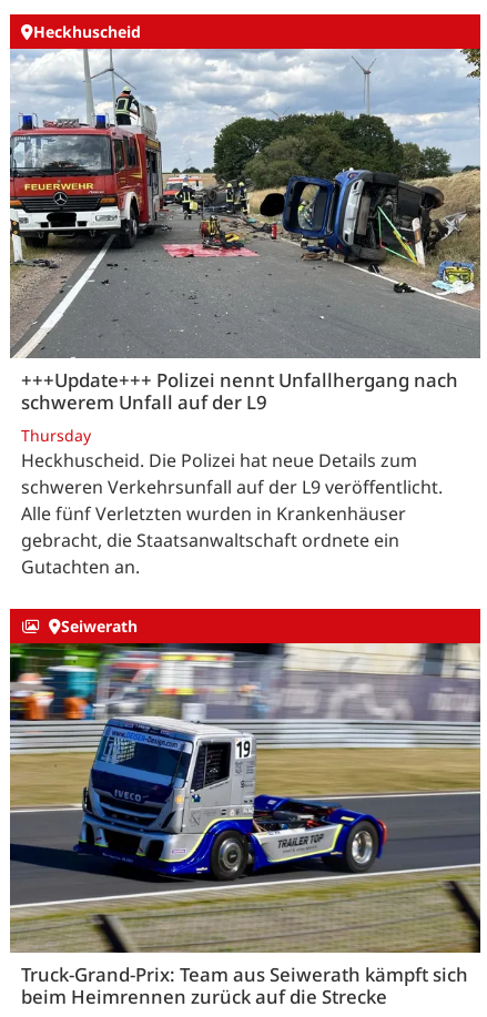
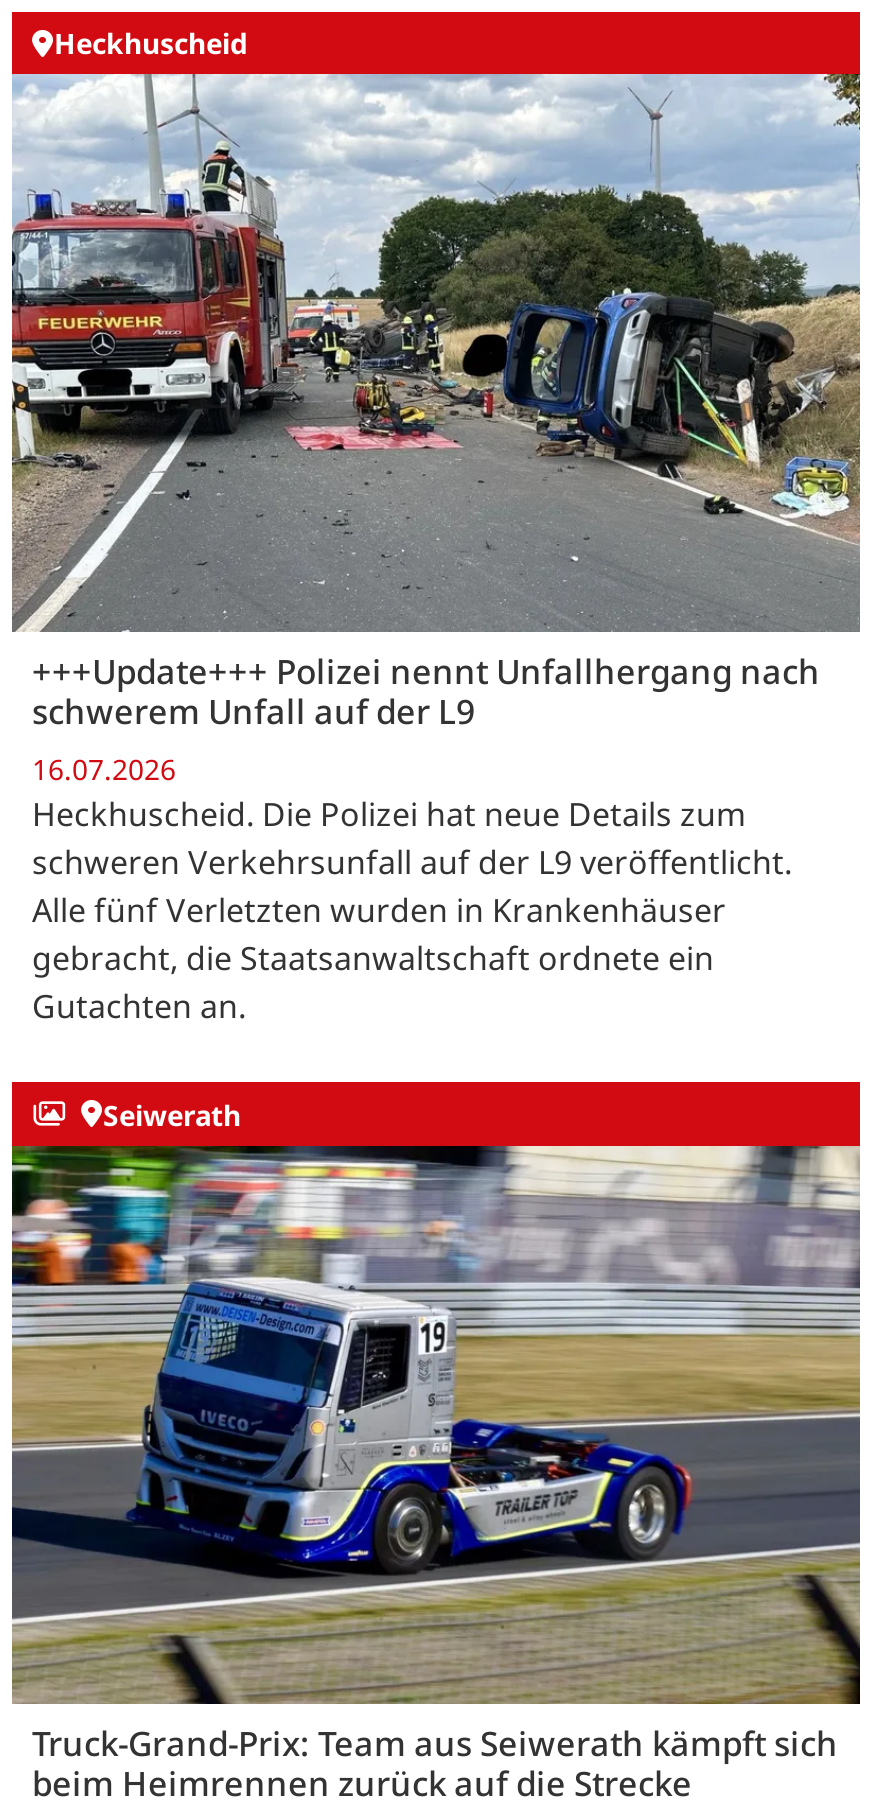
- Thursday
+ 16.07.2026
